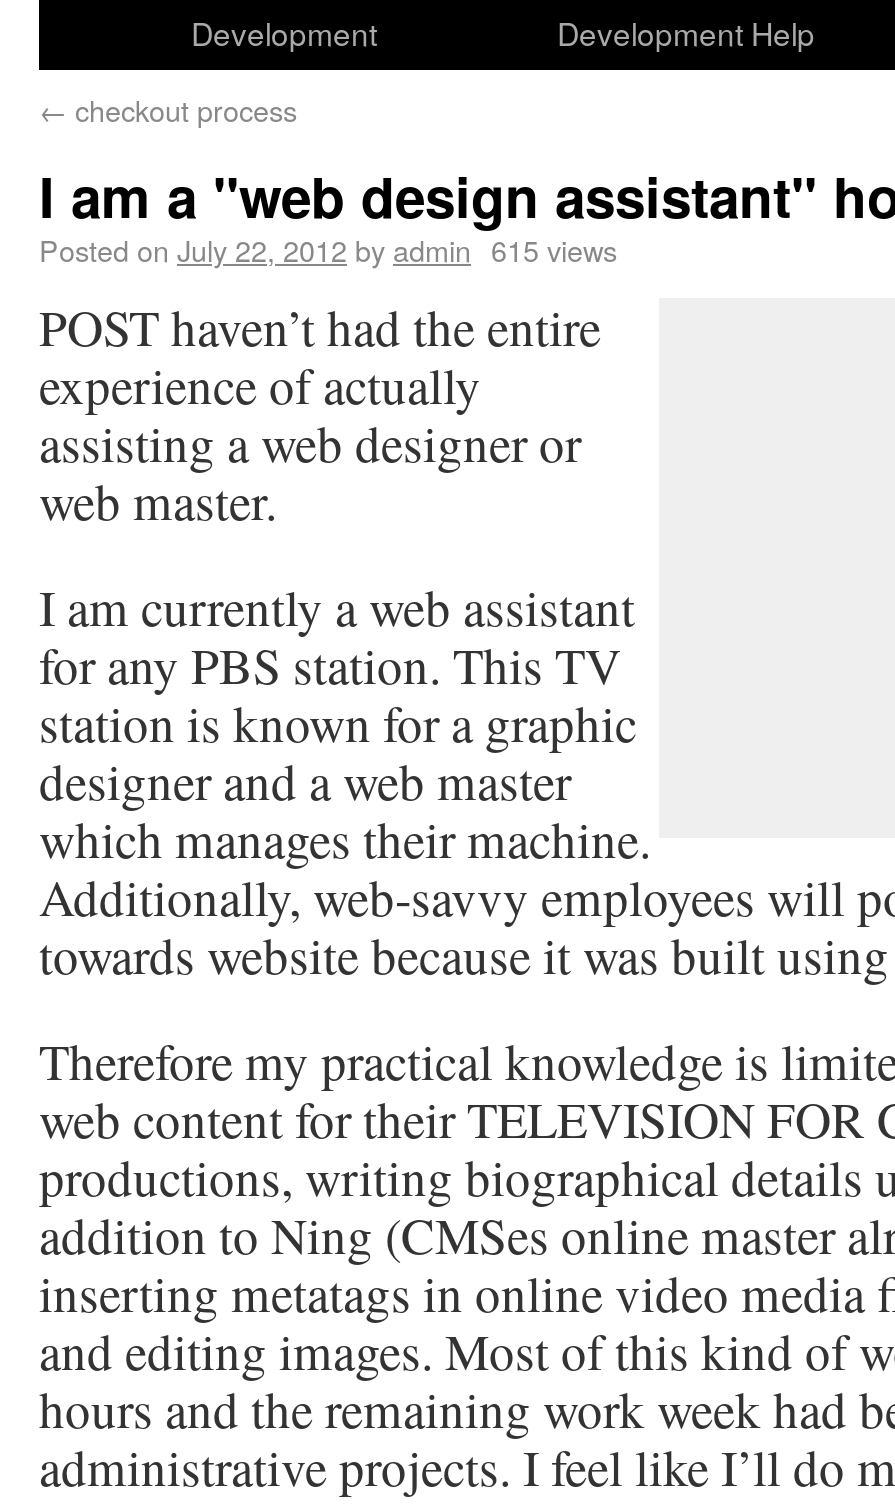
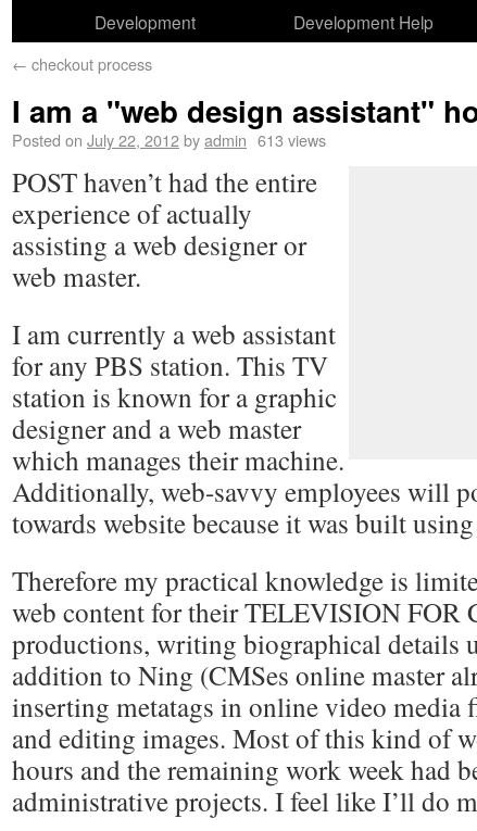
- Posted on July 22, 2012 by admin 615 views
+ Posted on July 22, 2012 by admin 613 views
